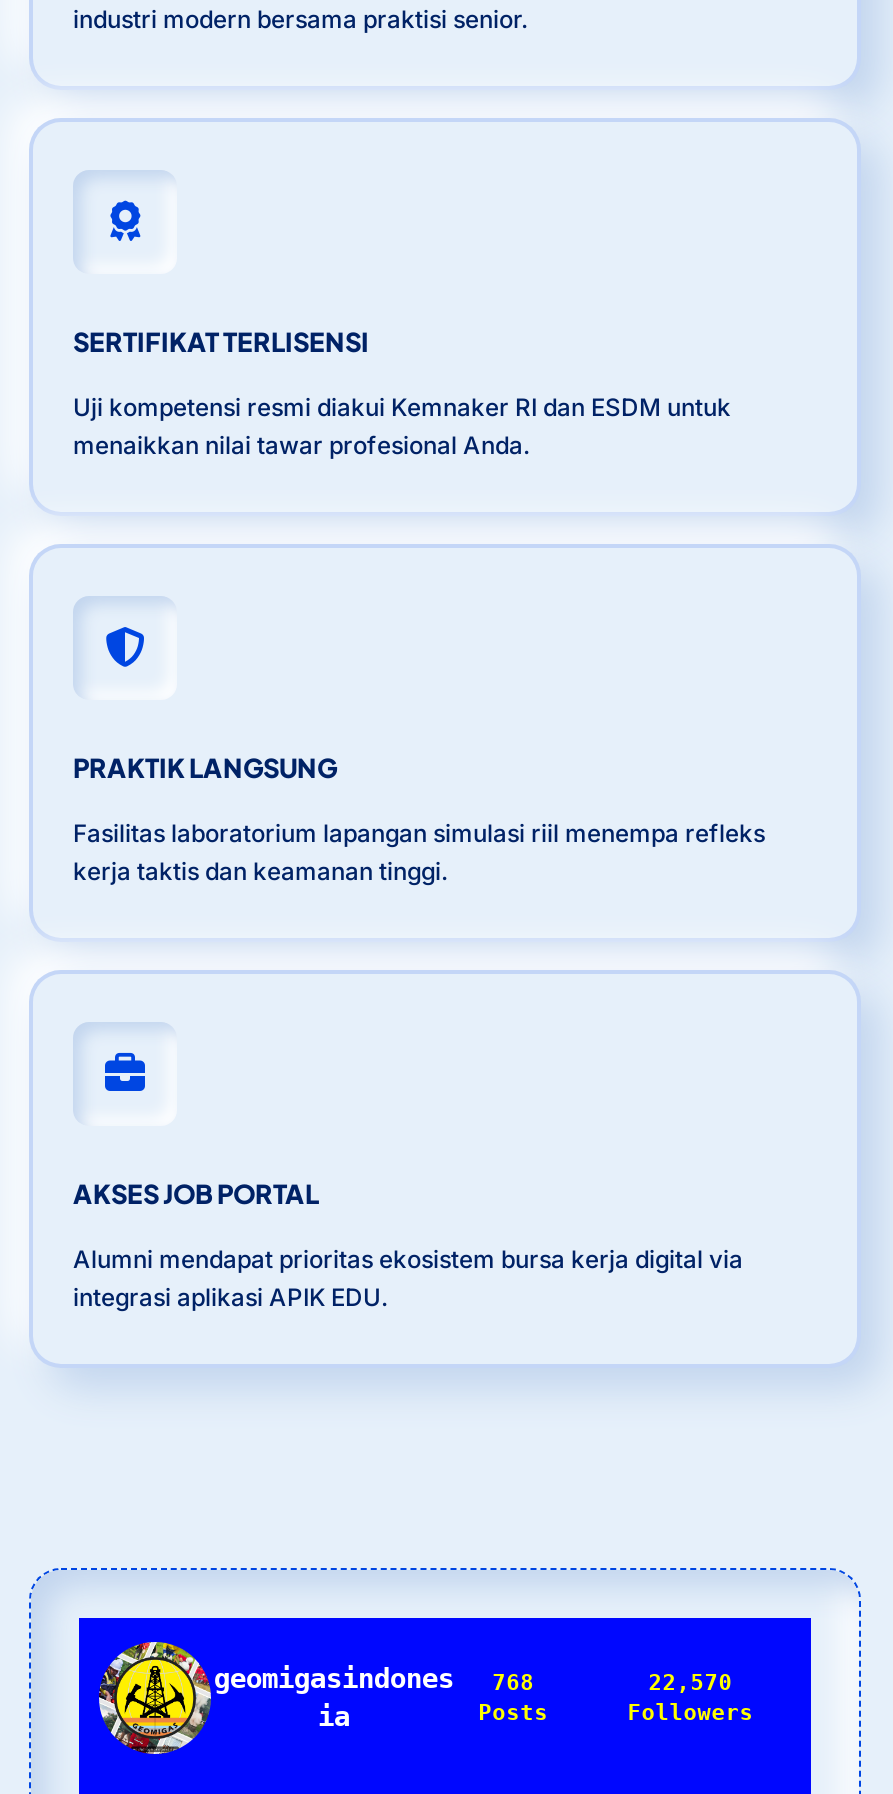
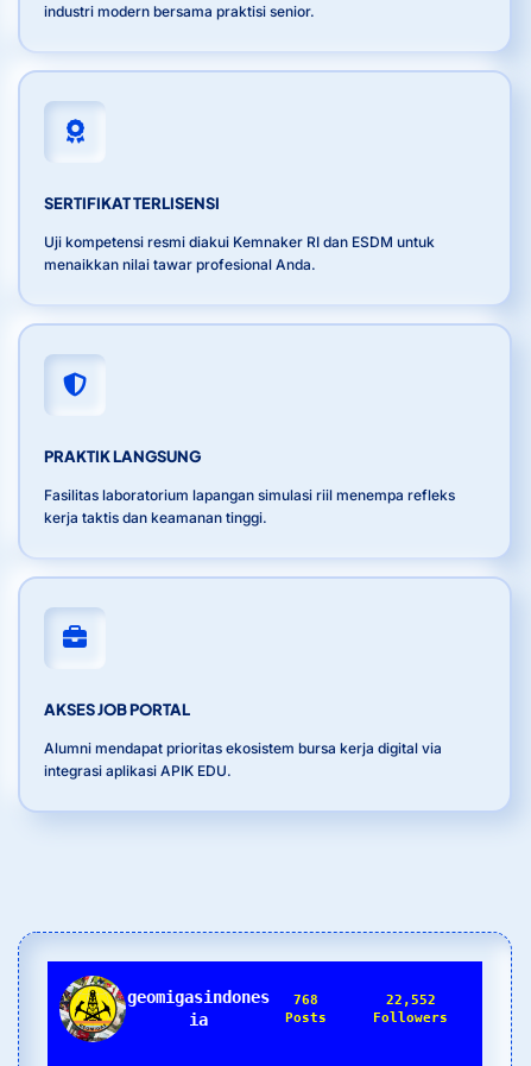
- 22,570
+ 22,552
